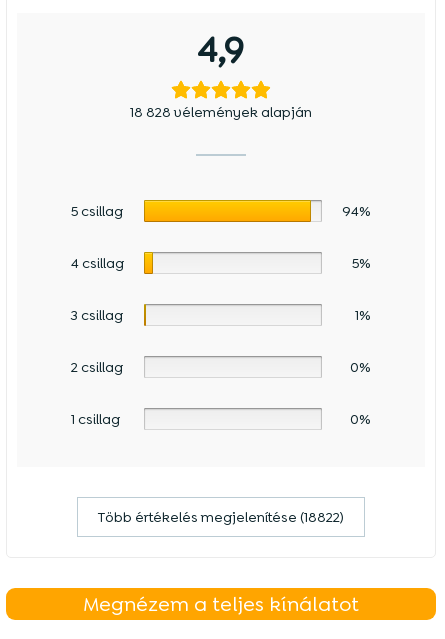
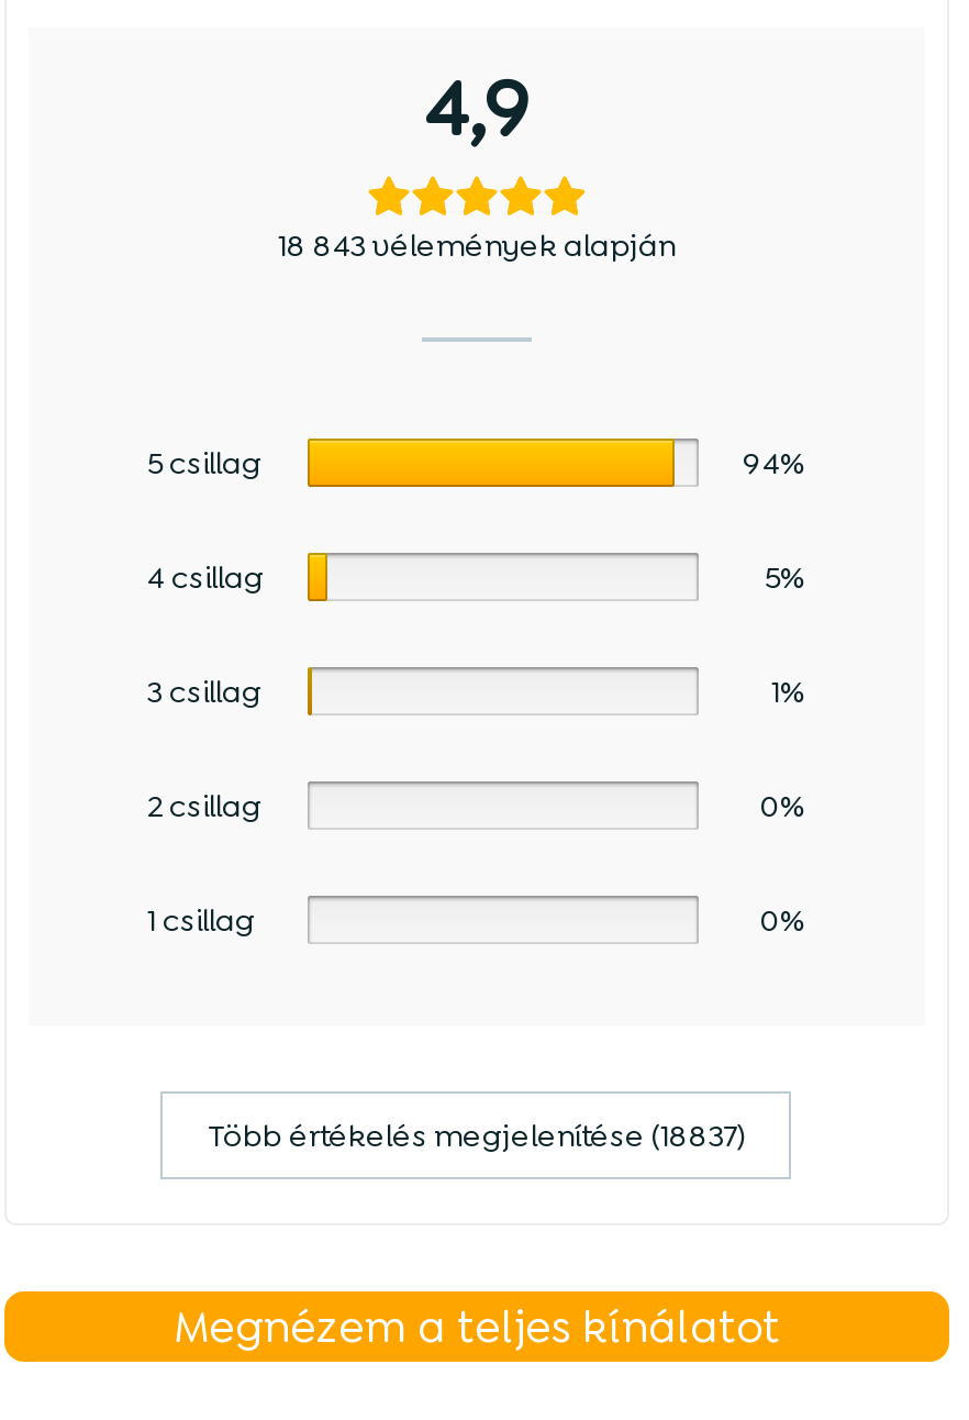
- 18 828 vélemények alapján
+ 18 843 vélemények alapján

- Több értékelés megjelenítése (18822)
+ Több értékelés megjelenítése (18837)
